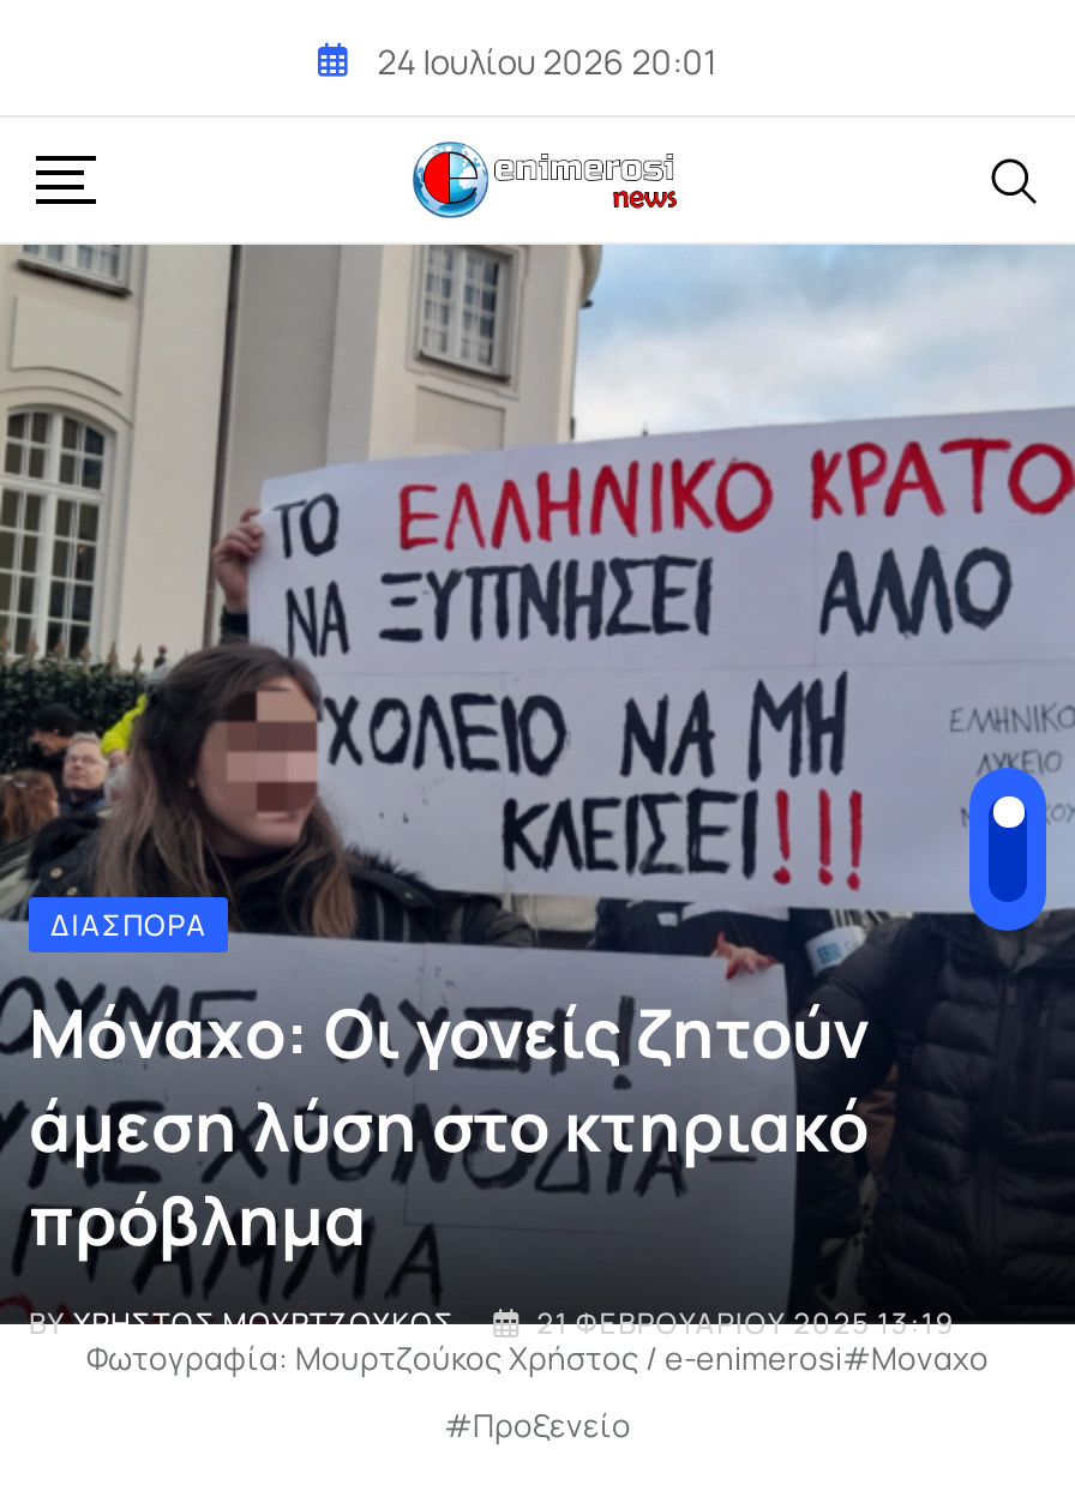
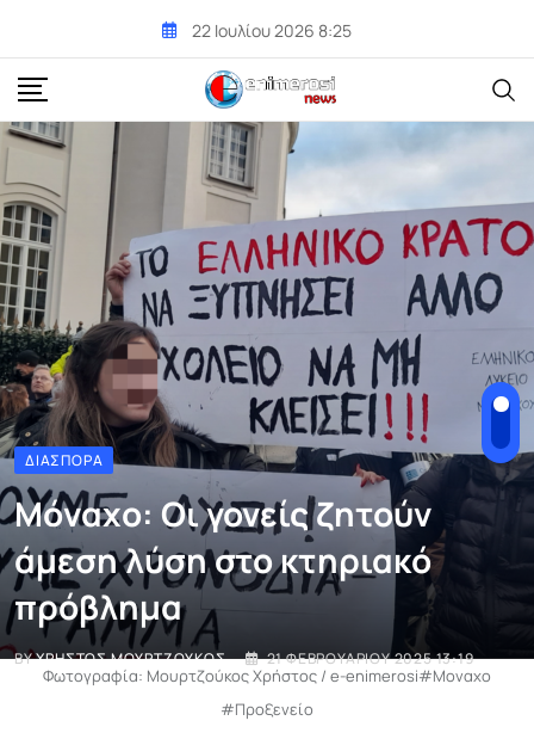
- 24 Ιουλίου 2026 20:01
+ 22 Ιουλίου 2026 8:25
